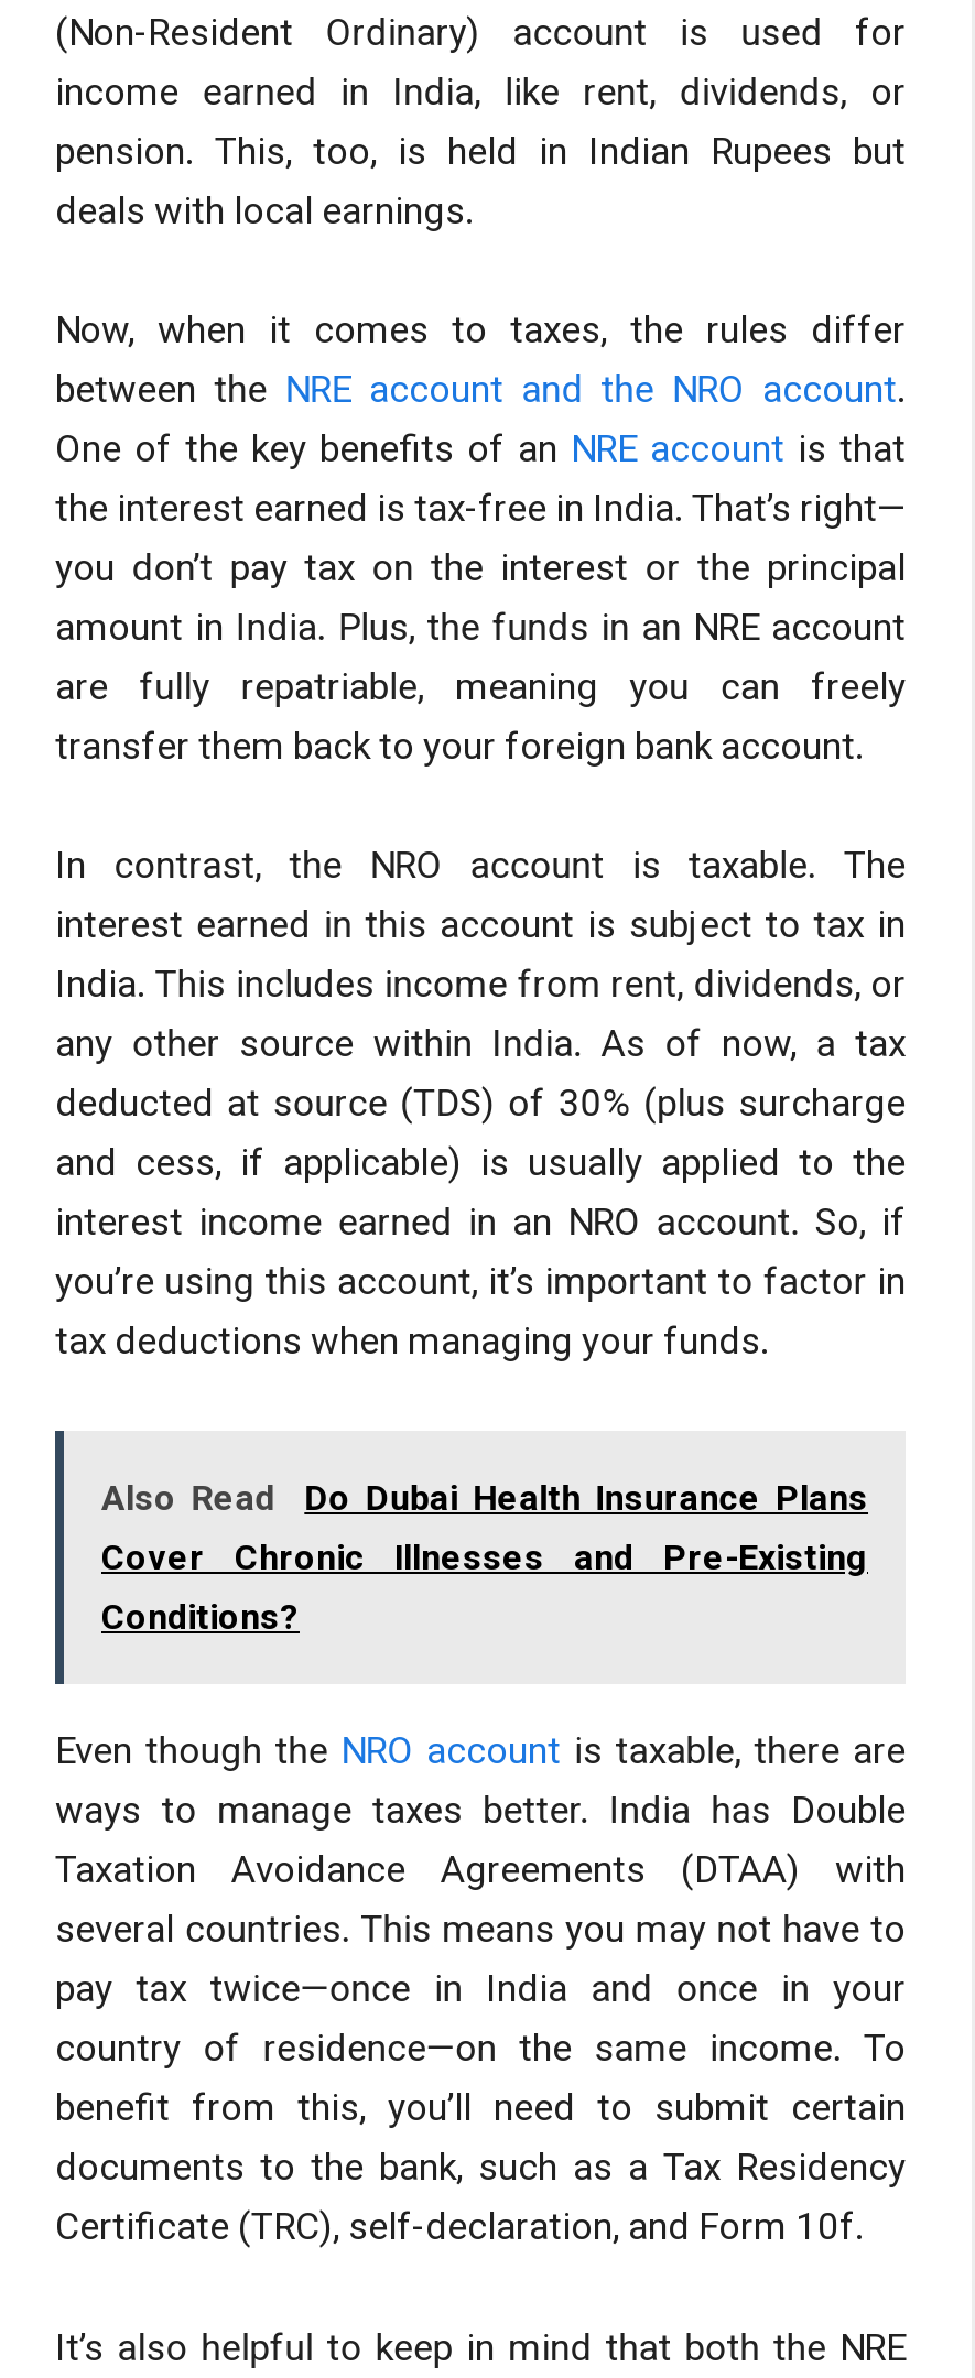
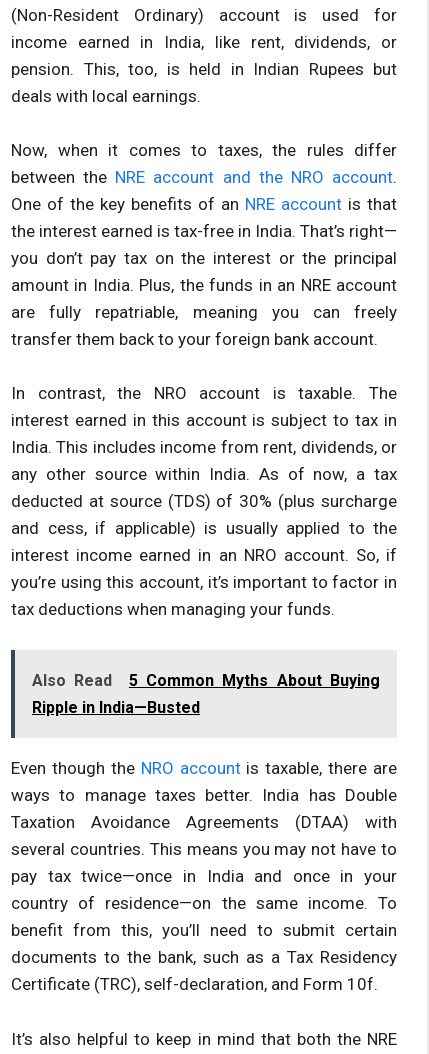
- Do Dubai Health Insurance Plans
- Cover Chronic Illnesses and Pre-Existing
- Conditions?
+ 5 Common Myths About Buying
+ Ripple in India—Busted
